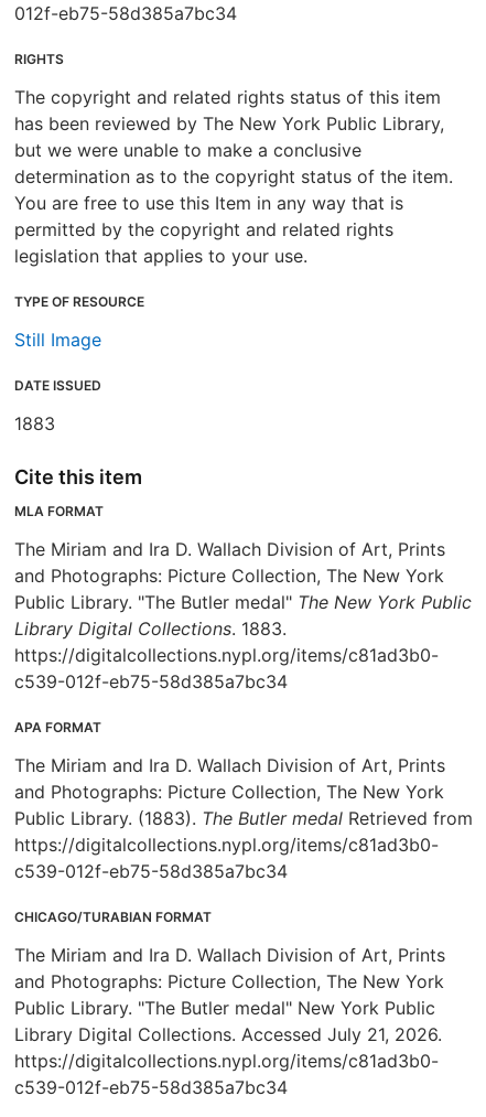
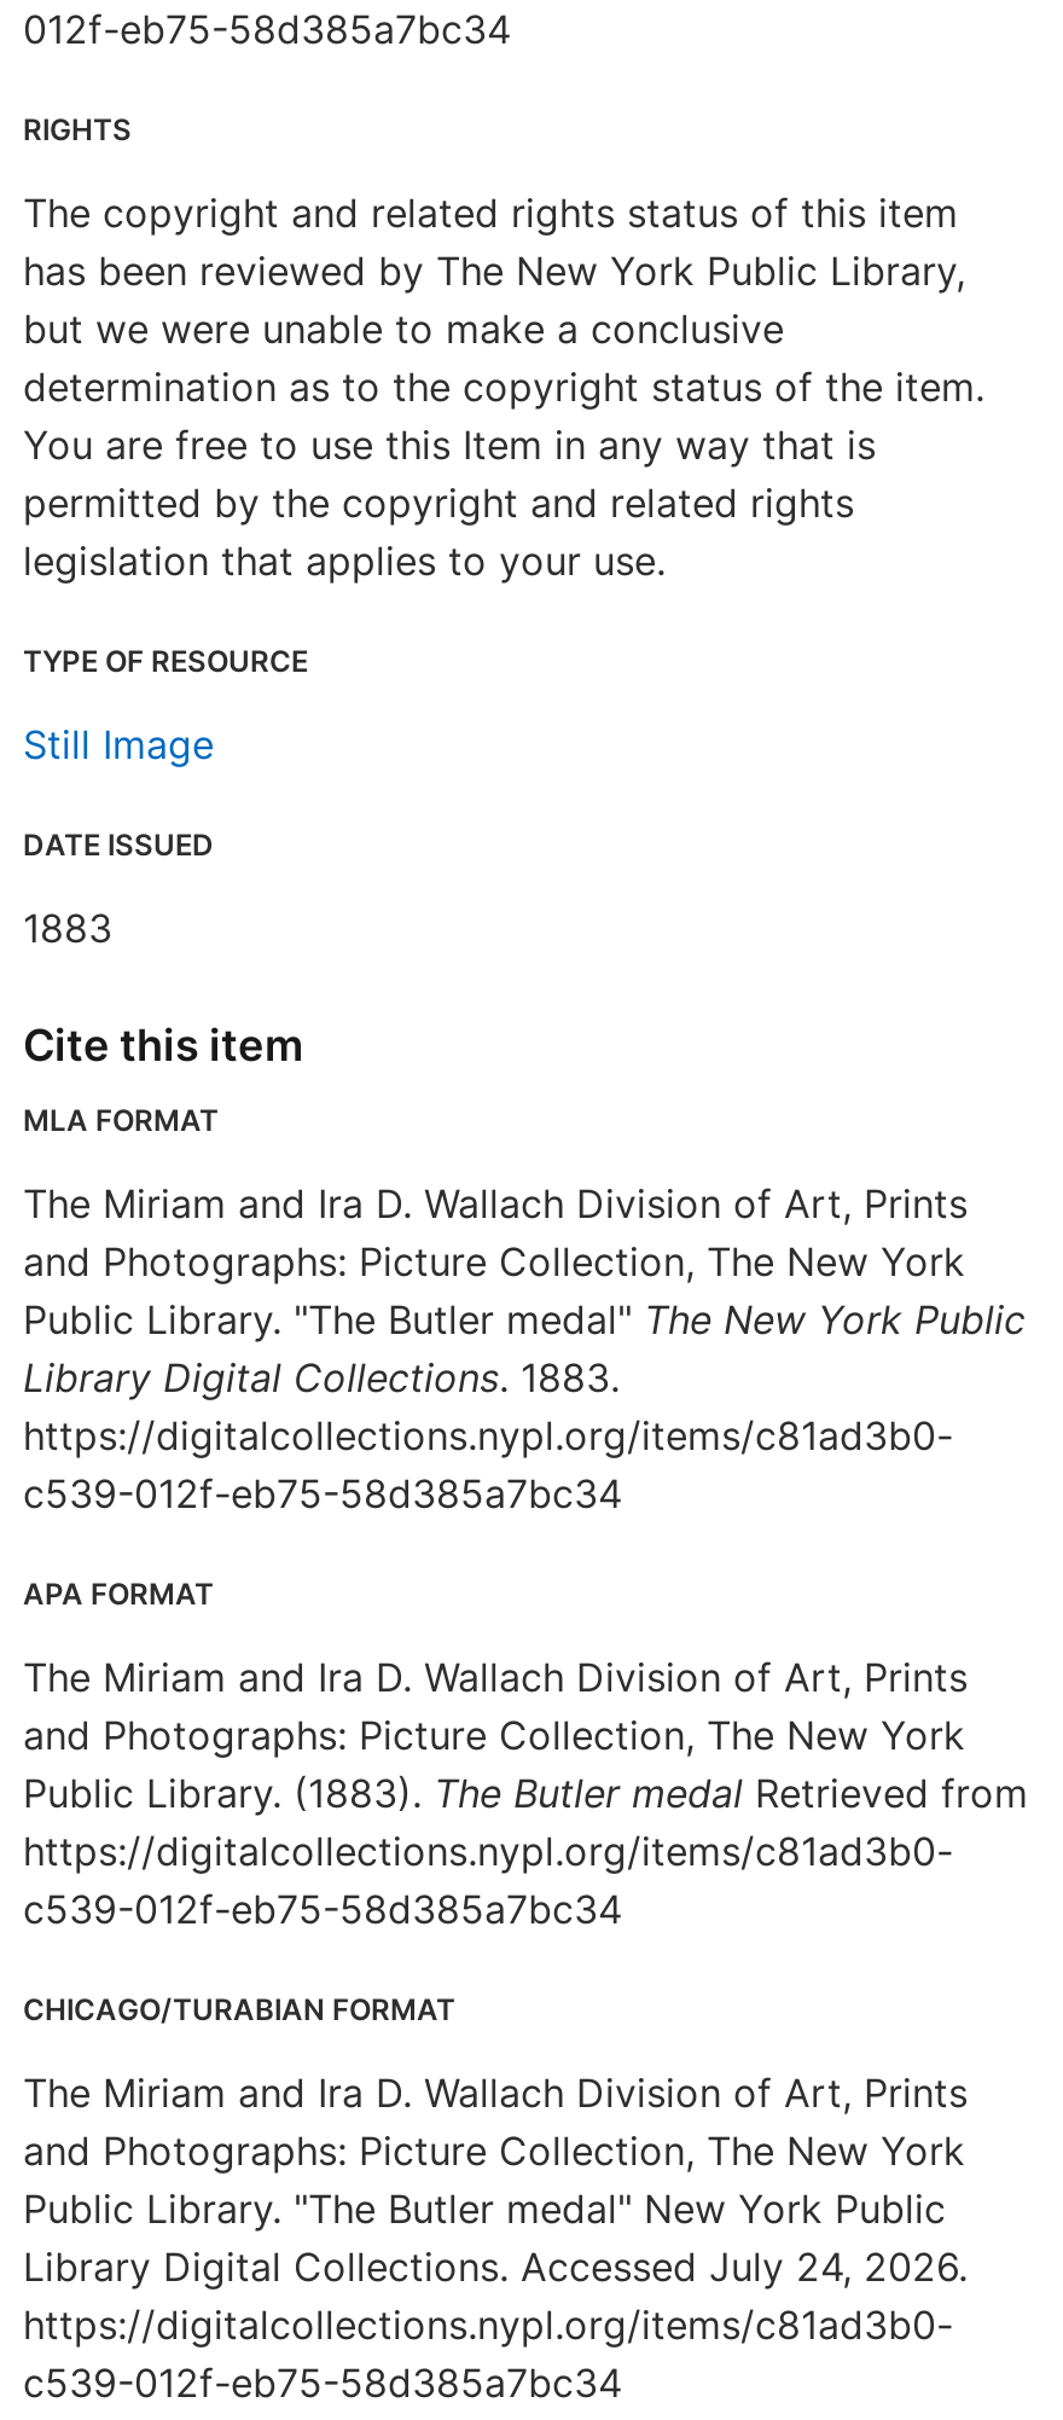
- Library Digital Collections. Accessed July 21, 2026.
+ Library Digital Collections. Accessed July 24, 2026.
